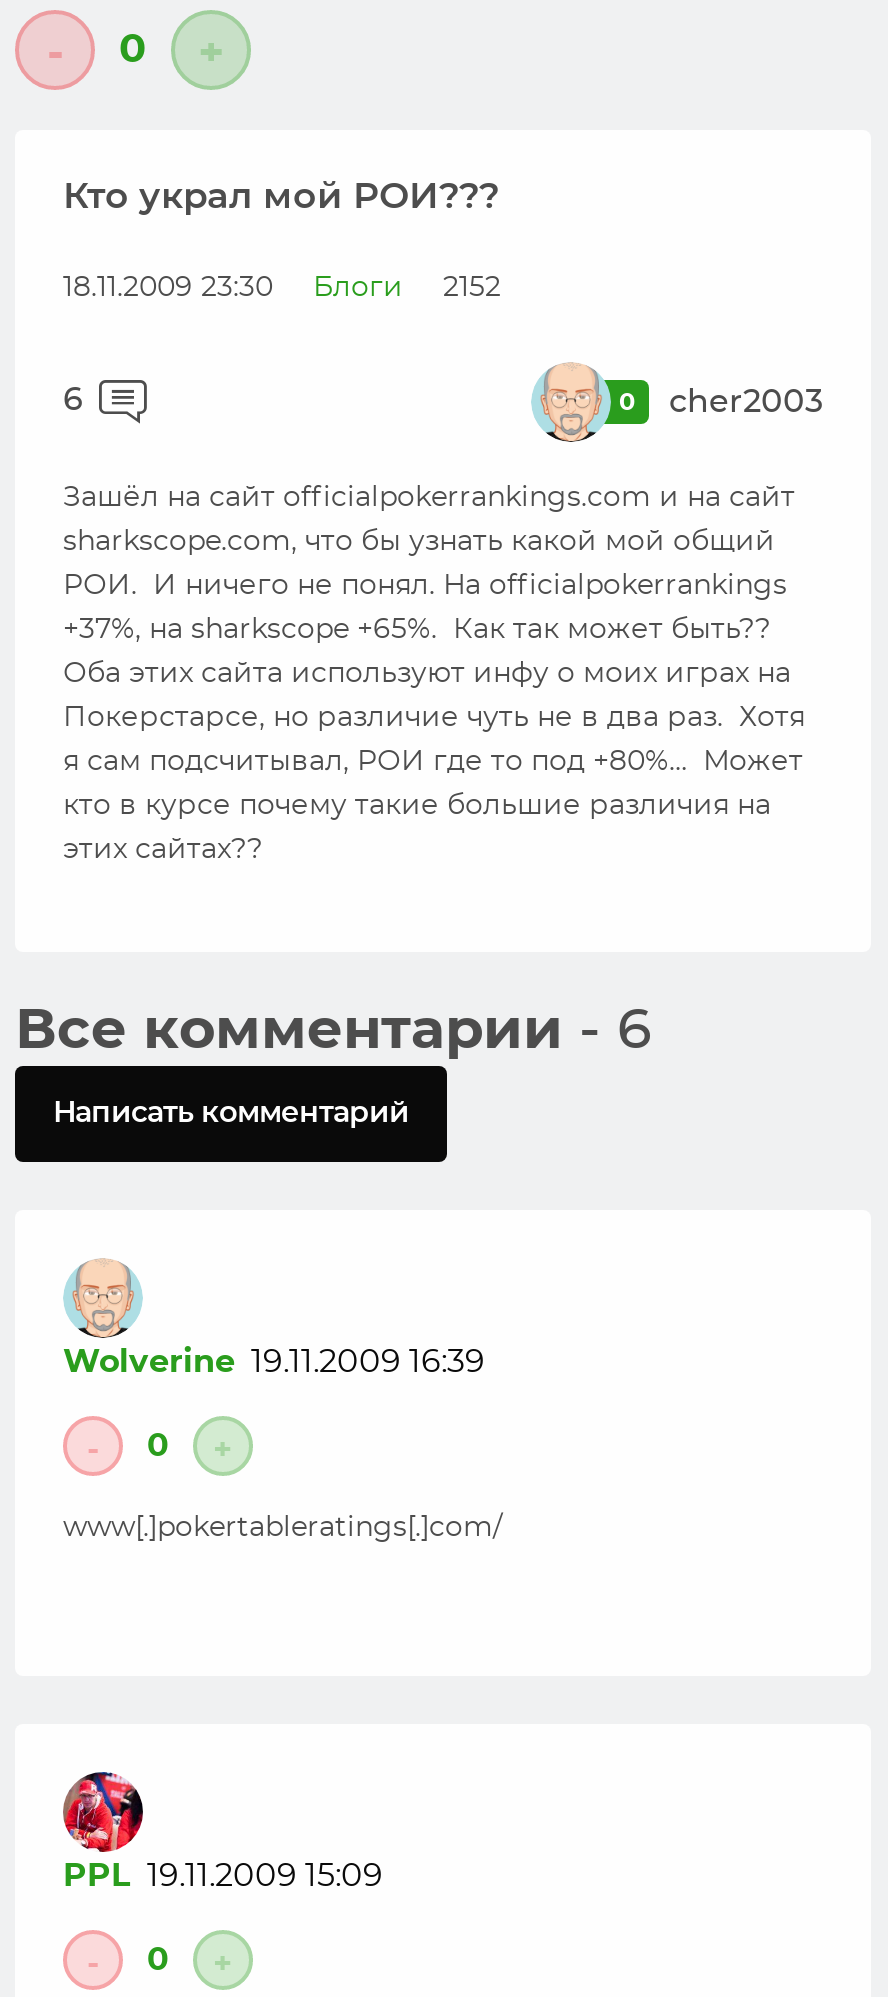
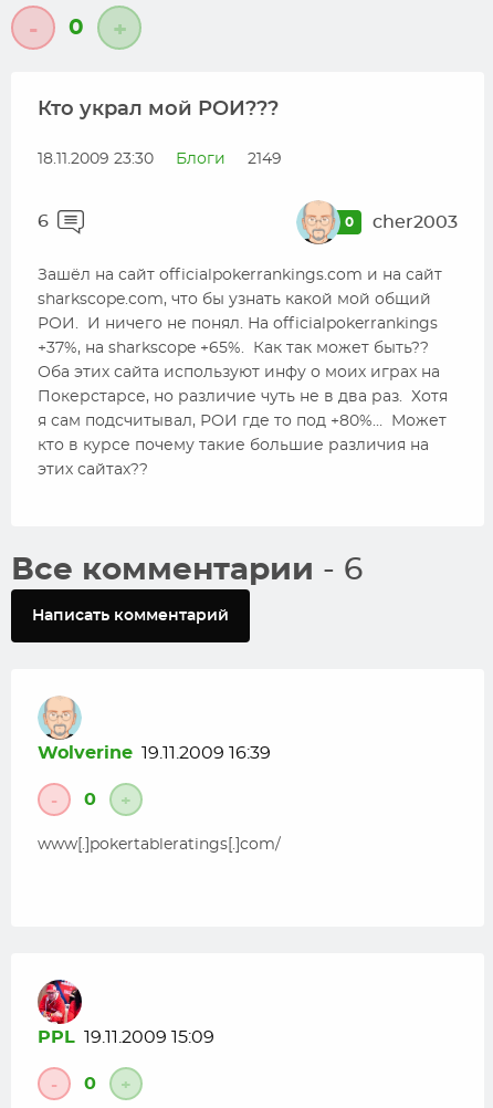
- 18.11.2009 23:30 Блоги 2152
+ 18.11.2009 23:30 Блоги 2149
